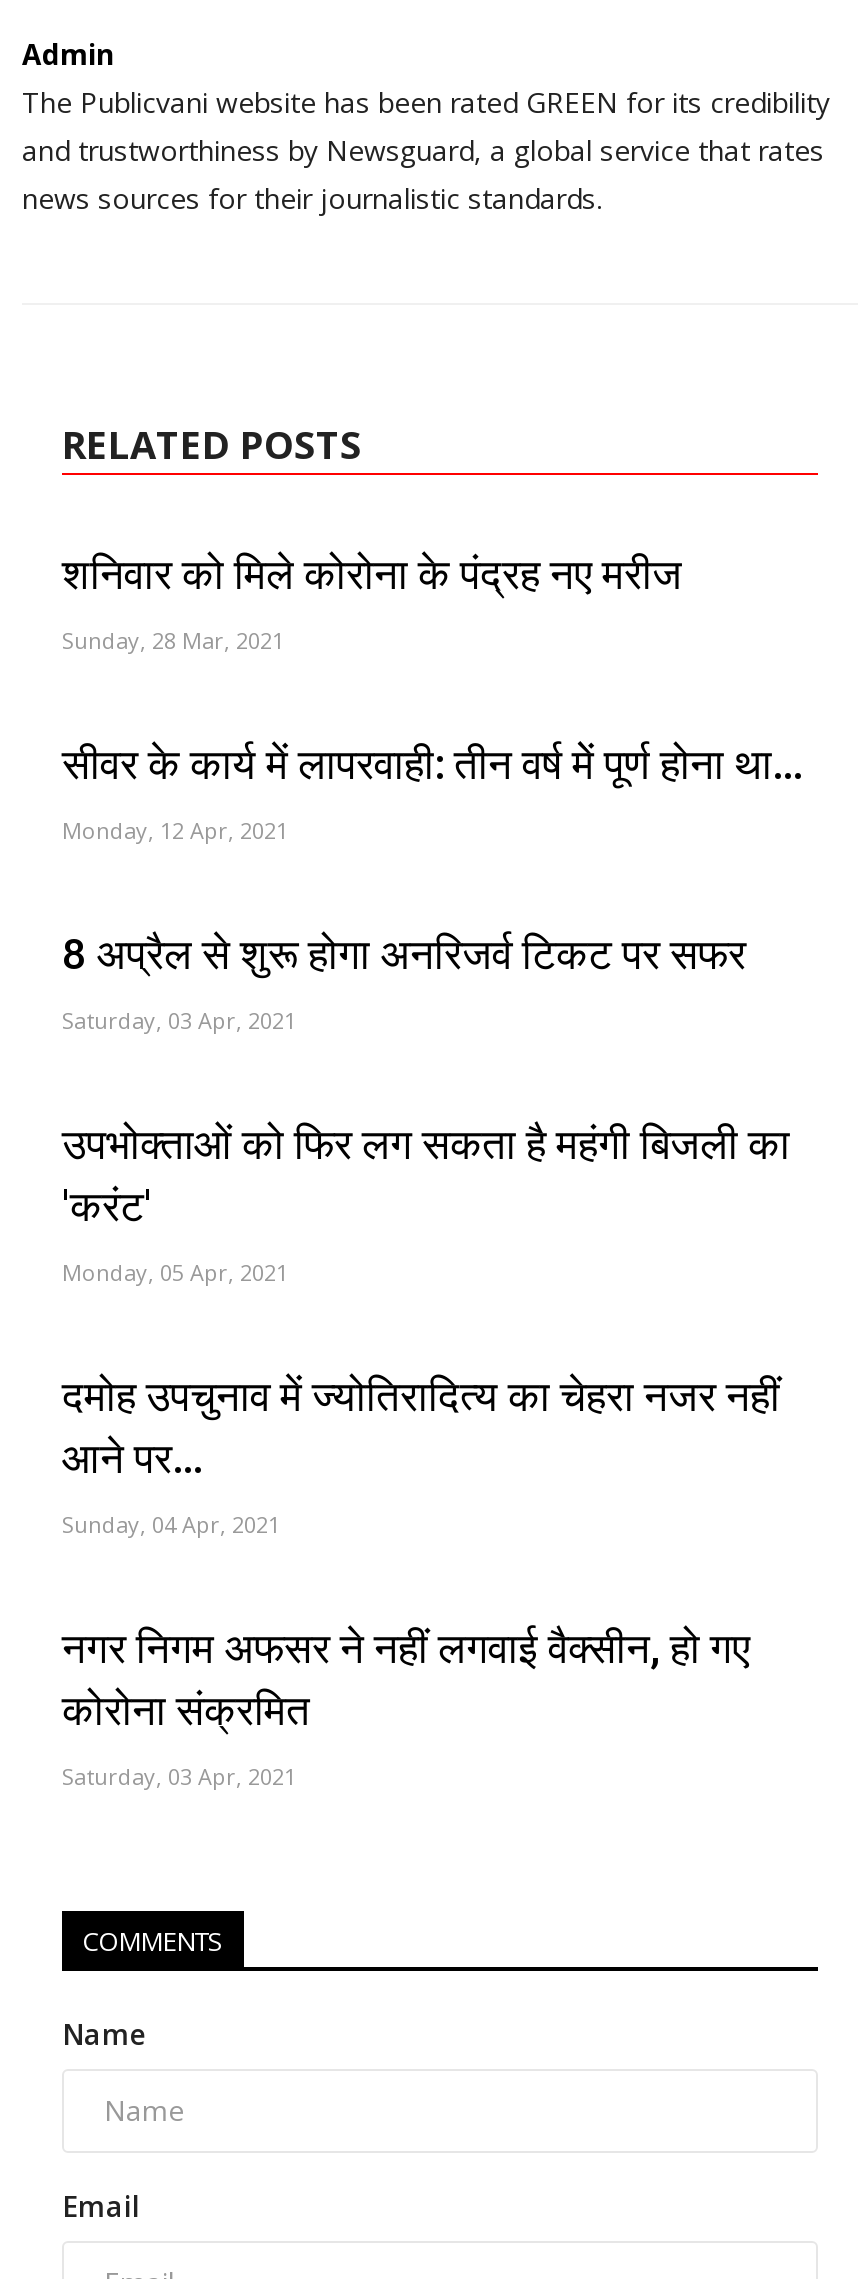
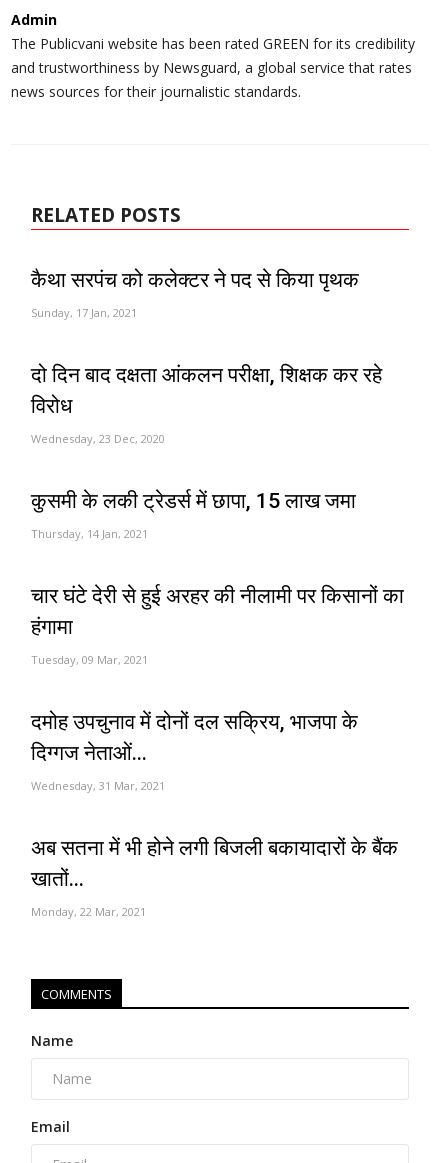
- शनिवार को मिले कोरोना के पंद्रह नए मरीज
+ कैथा सरपंच को कलेक्टर ने पद से किया पृथक

- Sunday, 28 Mar, 2021
+ Sunday, 17 Jan, 2021

- सीवर के कार्य में लापरवाही: तीन वर्ष मेें पूर्ण होना था...
+ दो दिन बाद दक्षता आंकलन परीक्षा, शिक्षक कर रहे
+ विरोध

- Monday, 12 Apr, 2021
+ Wednesday, 23 Dec, 2020

- 8 अप्रैल से शुरू होगा अनरिजर्व टिकट पर सफर
+ कुसमी के लकी ट्रेडर्स में छापा, 15 लाख जमा

- Saturday, 03 Apr, 2021
+ Thursday, 14 Jan, 2021

- उपभोक्ताओं को फिर लग सकता है महंगी बिजली का
- 'करंट'
+ चार घंटे देरी से हुई अरहर की नीलामी पर किसानों का
+ हंगामा

- Monday, 05 Apr, 2021
+ Tuesday, 09 Mar, 2021

- दमोह उपचुनाव में ज्योतिरादित्य का चेहरा नजर नहीं
- आने पर...
+ दमोह उपचुनाव में दोनों दल सक्रिय, भाजपा के
+ दिग्गज नेताओं...

- Sunday, 04 Apr, 2021
+ Wednesday, 31 Mar, 2021

- नगर निगम अफसर ने नहीं लगवाई वैक्सीन, हो गए
- कोरोना संक्रमित
+ अब सतना में भी होने लगी बिजली बकायादारों के बैंक
+ खातों...

- Saturday, 03 Apr, 2021
+ Monday, 22 Mar, 2021
